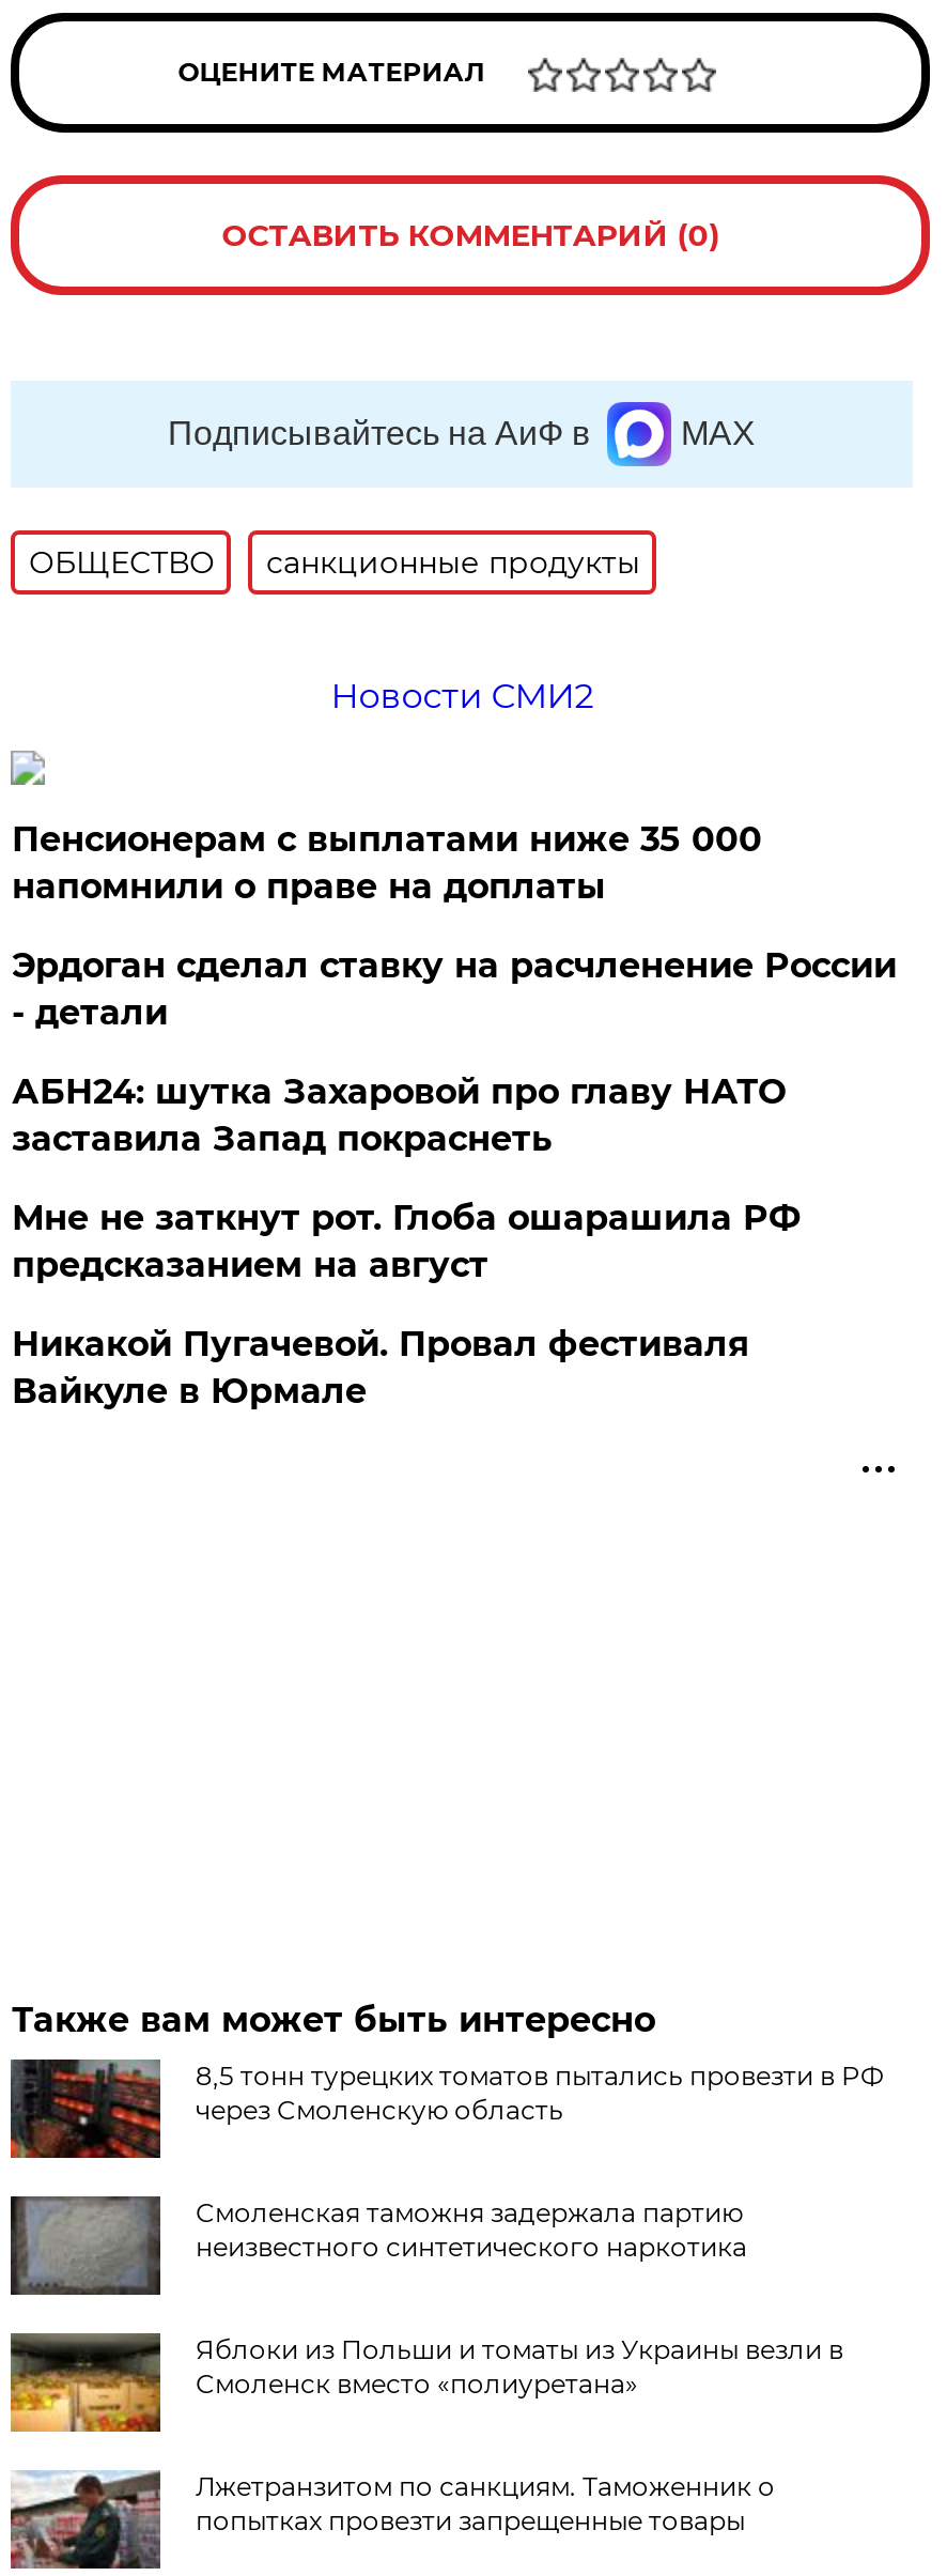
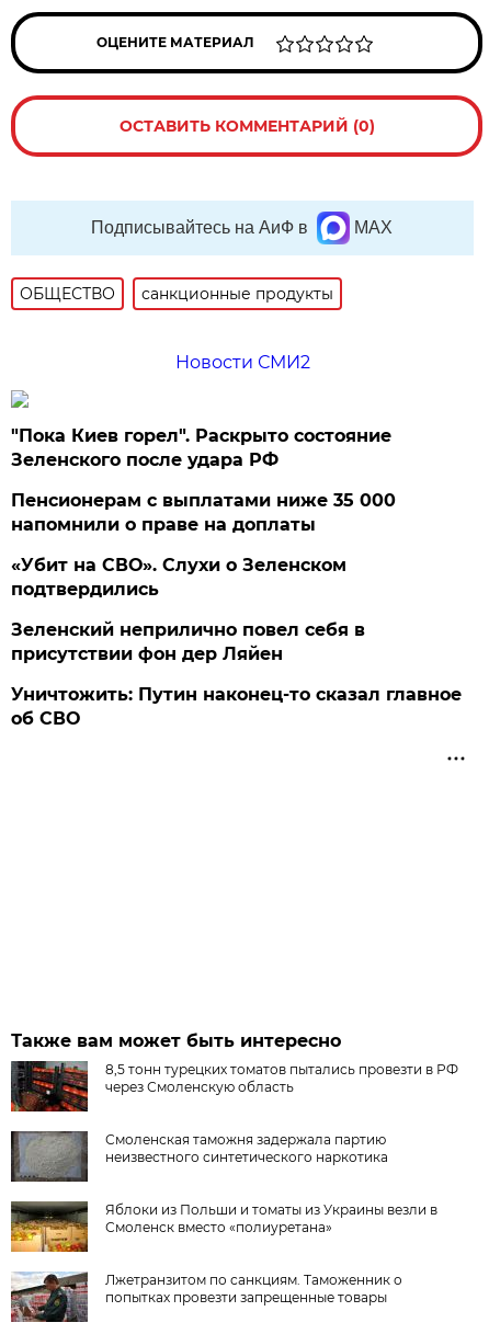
+ "Пока Киев горел". Раскрыто состояние
+ Зеленского после удара РФ

moved down: Пенсионерам с выплатами ниже 35 000 | напомнили о праве на доплаты

- Эрдоган сделал ставку на расчленение России
- - детали
- АБН24: шутка Захаровой про главу НАТО
- заставила Запад покраснеть
- Мне не заткнут рот. Глоба ошарашила РФ
- предсказанием на август
- Никакой Пугачевой. Провал фестиваля
- Вайкуле в Юрмале
+ «Убит на СВО». Слухи о Зеленском
+ подтвердились
+ Зеленский неприлично повел cебя в
+ присутствии фон дер Ляйен
+ Уничтожить: Путин наконец-то сказал главное
+ об СВО
